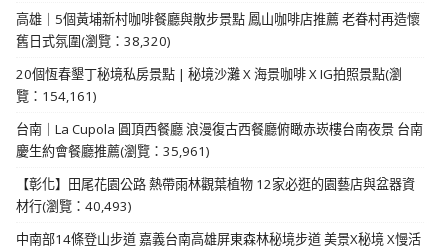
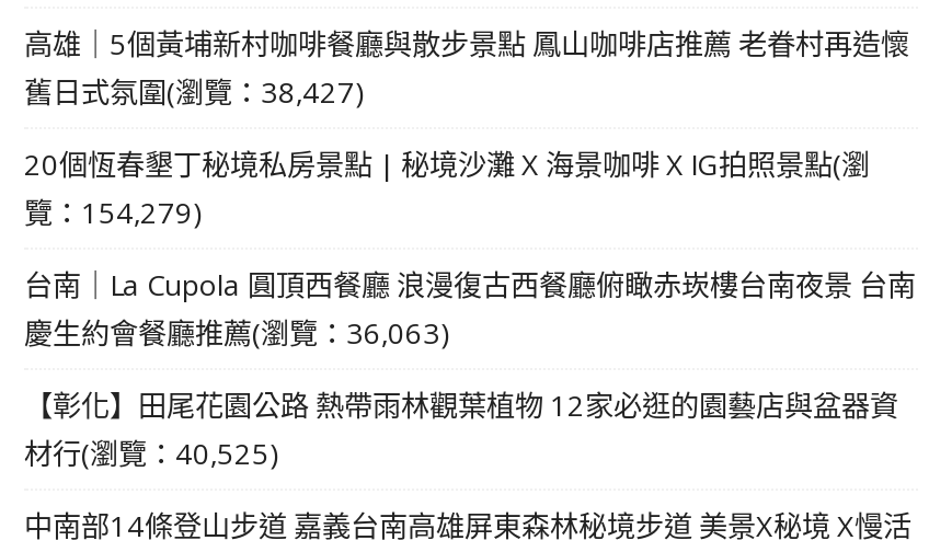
- 舊日式氛圍(瀏覽：38,320)
+ 舊日式氛圍(瀏覽：38,427)

- 覽：154,161)
+ 覽：154,279)

- 慶生約會餐廳推薦(瀏覽：35,961)
+ 慶生約會餐廳推薦(瀏覽：36,063)

- 材行(瀏覽：40,493)
+ 材行(瀏覽：40,525)
